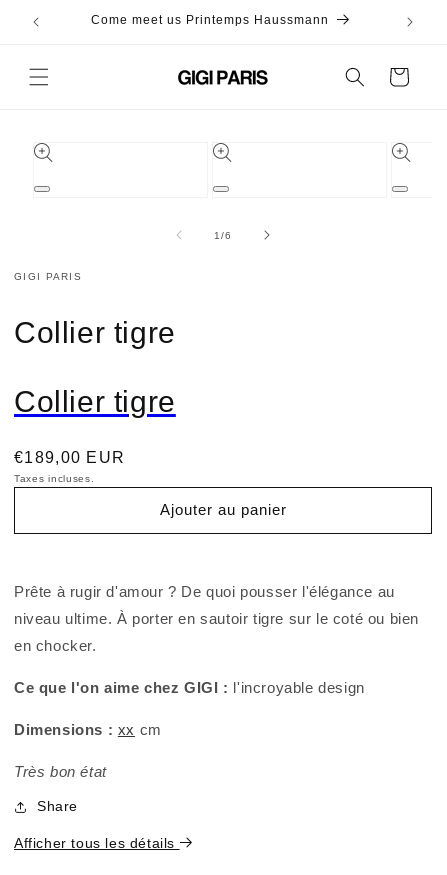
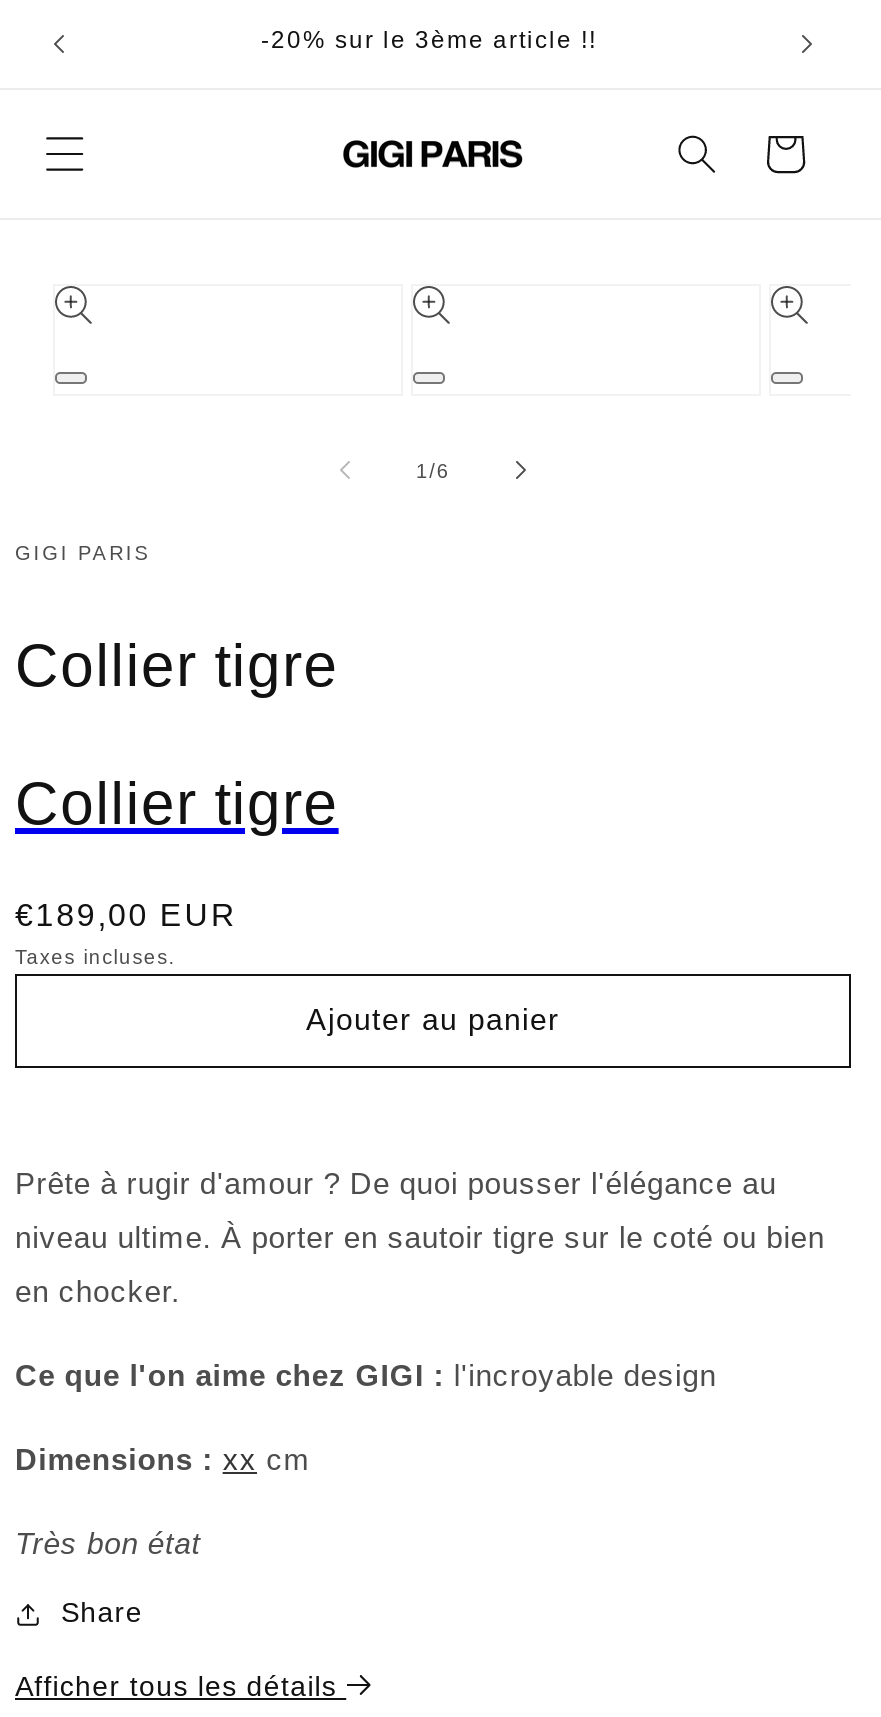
- Come meet us Printemps Haussmann
+ -20% sur le 3ème article !!
